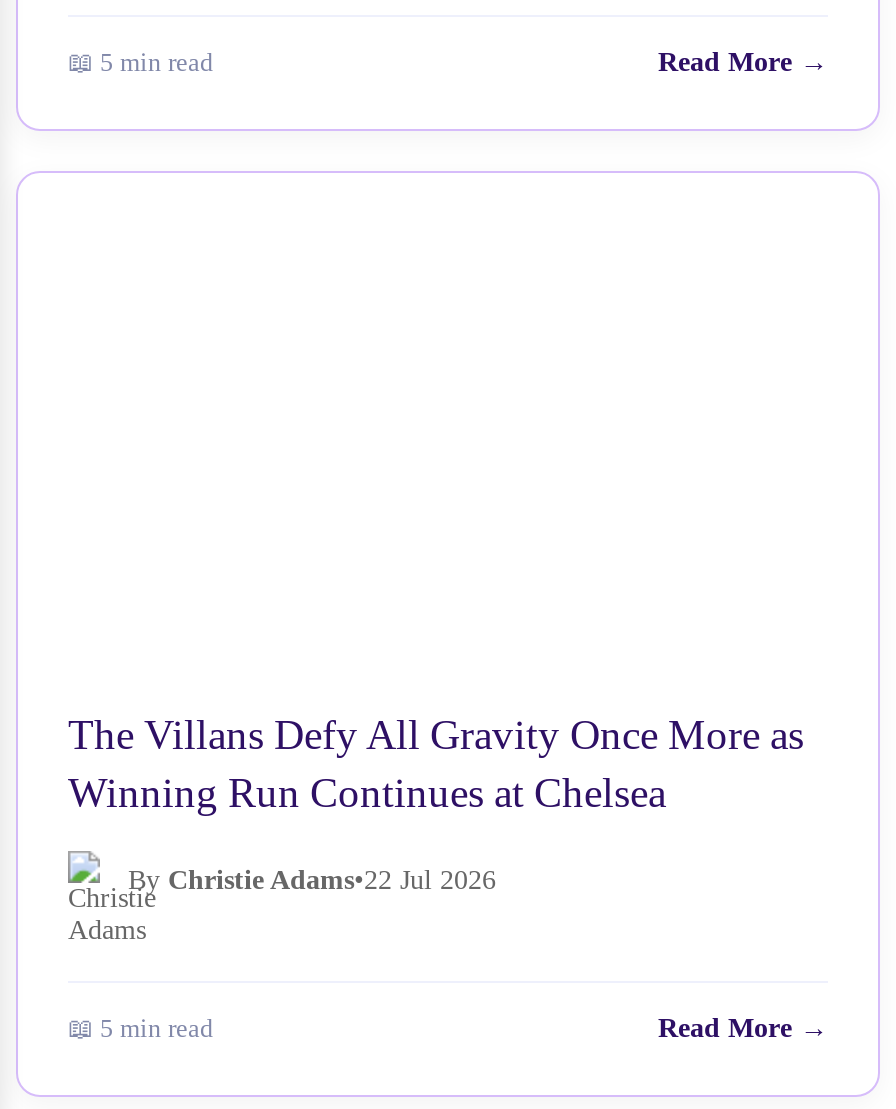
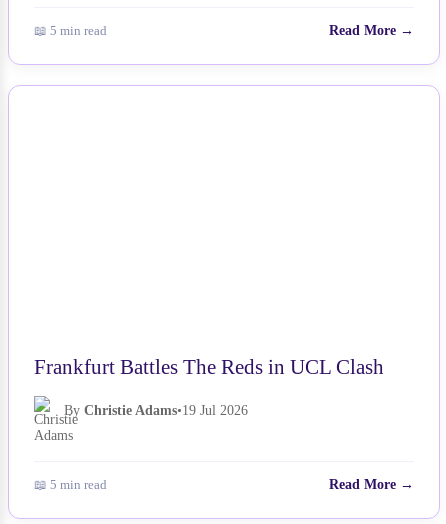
- The Villans Defy All Gravity Once More as
- Winning Run Continues at Chelsea
+ Frankfurt Battles The Reds in UCL Clash

- By Christie Adams•22 Jul 2026
+ By Christie Adams•19 Jul 2026
